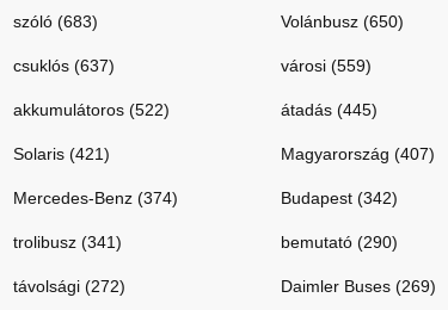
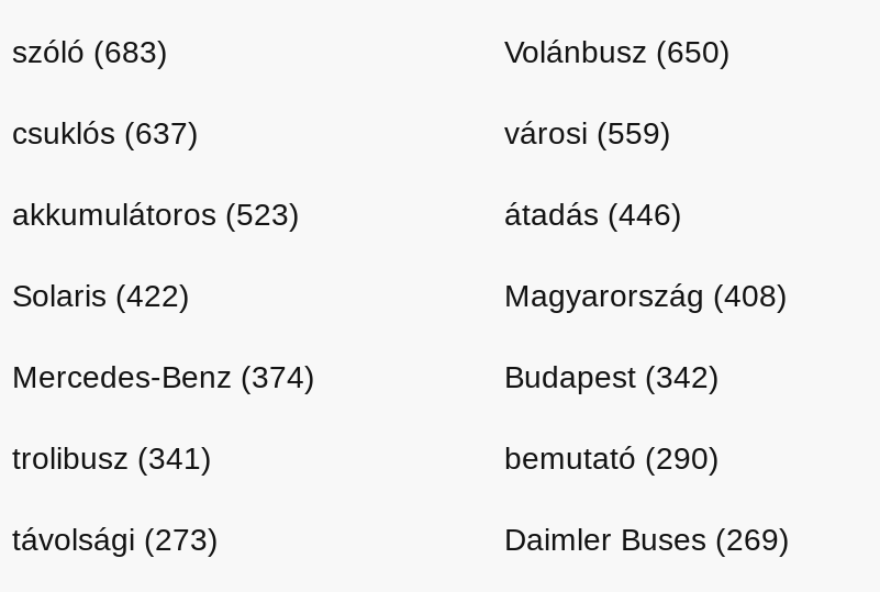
- akkumulátoros (522)
+ akkumulátoros (523)

- átadás (445)
+ átadás (446)

- Solaris (421)
+ Solaris (422)

- Magyarország (407)
+ Magyarország (408)

- távolsági (272)
+ távolsági (273)
